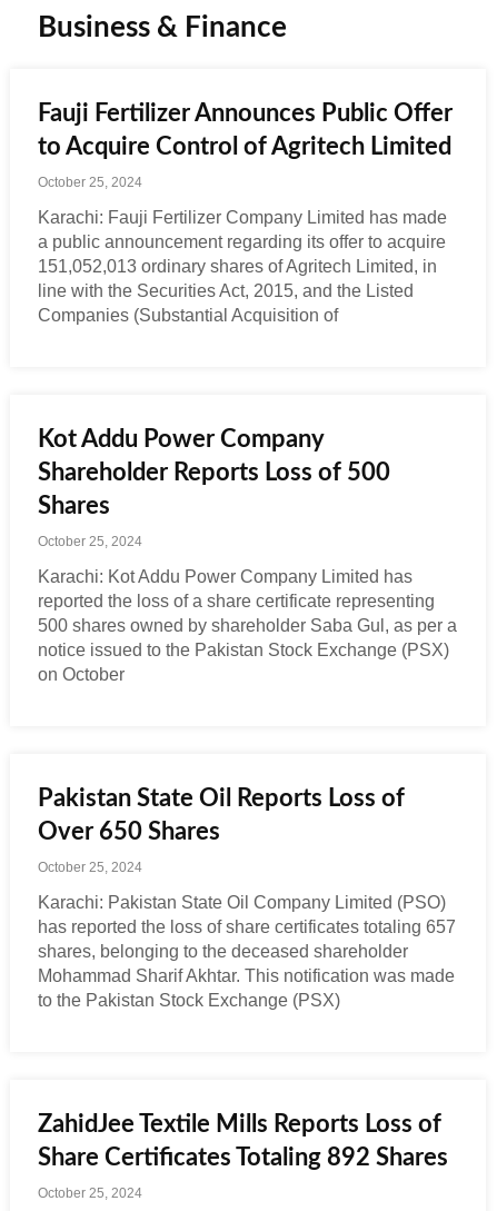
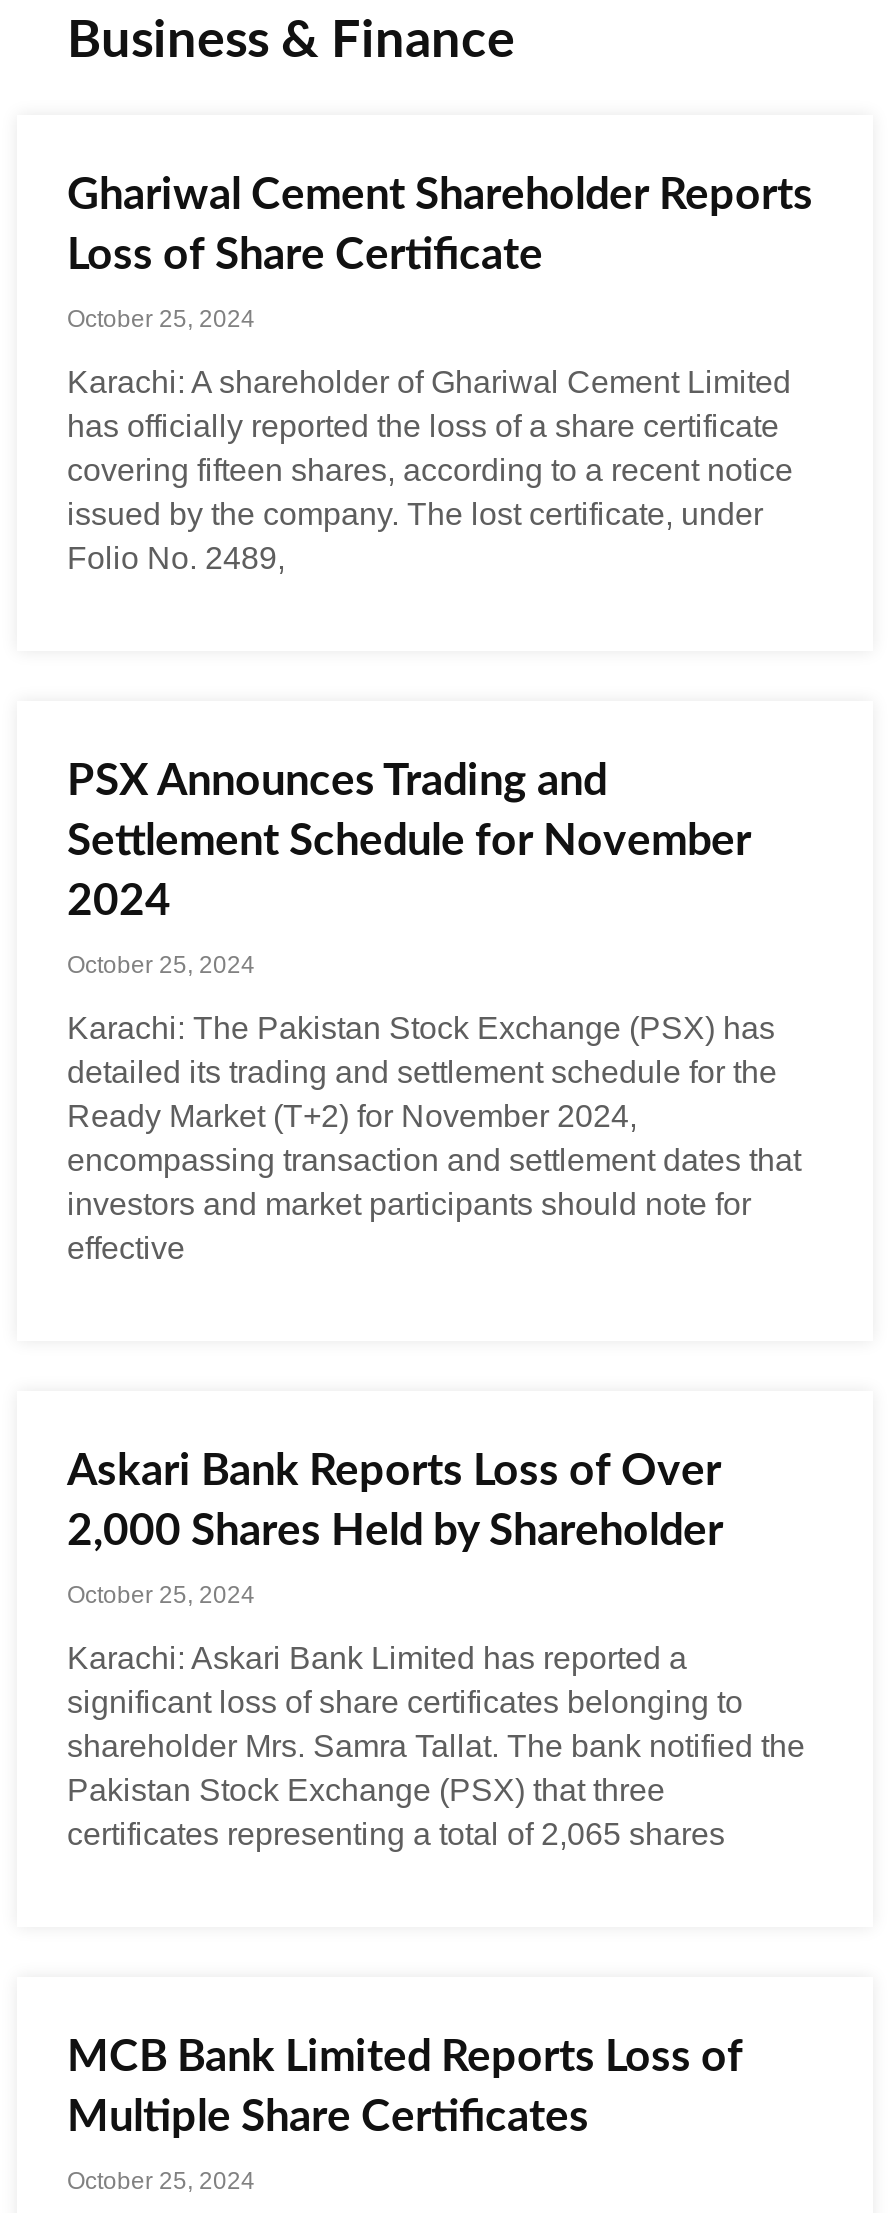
- Fauji Fertilizer Announces Public Offer
- to Acquire Control of Agritech Limited
+ Ghariwal Cement Shareholder Reports
+ Loss of Share Certificate

- Karachi: Fauji Fertilizer Company Limited has made
- a public announcement regarding its offer to acquire
- 151,052,013 ordinary shares of Agritech Limited, in
- line with the Securities Act, 2015, and the Listed
- Companies (Substantial Acquisition of
+ Karachi: A shareholder of Ghariwal Cement Limited
+ has officially reported the loss of a share certificate
+ covering fifteen shares, according to a recent notice
+ issued by the company. The lost certificate, under
+ Folio No. 2489,

- Kot Addu Power Company
- Shareholder Reports Loss of 500
- Shares
+ PSX Announces Trading and
+ Settlement Schedule for November
+ 2024

- Karachi: Kot Addu Power Company Limited has
- reported the loss of a share certificate representing
- 500 shares owned by shareholder Saba Gul, as per a
- notice issued to the Pakistan Stock Exchange (PSX)
- on October
+ Karachi: The Pakistan Stock Exchange (PSX) has
+ detailed its trading and settlement schedule for the
+ Ready Market (T+2) for November 2024,
+ encompassing transaction and settlement dates that
+ investors and market participants should note for
+ effective

- Pakistan State Oil Reports Loss of
- Over 650 Shares
+ Askari Bank Reports Loss of Over
+ 2,000 Shares Held by Shareholder

- Karachi: Pakistan State Oil Company Limited (PSO)
- has reported the loss of share certificates totaling 657
- shares, belonging to the deceased shareholder
- Mohammad Sharif Akhtar. This notification was made
- to the Pakistan Stock Exchange (PSX)
+ Karachi: Askari Bank Limited has reported a
+ significant loss of share certificates belonging to
+ shareholder Mrs. Samra Tallat. The bank notified the
+ Pakistan Stock Exchange (PSX) that three
+ certificates representing a total of 2,065 shares

- ZahidJee Textile Mills Reports Loss of
- Share Certificates Totaling 892 Shares
+ MCB Bank Limited Reports Loss of
+ Multiple Share Certificates
